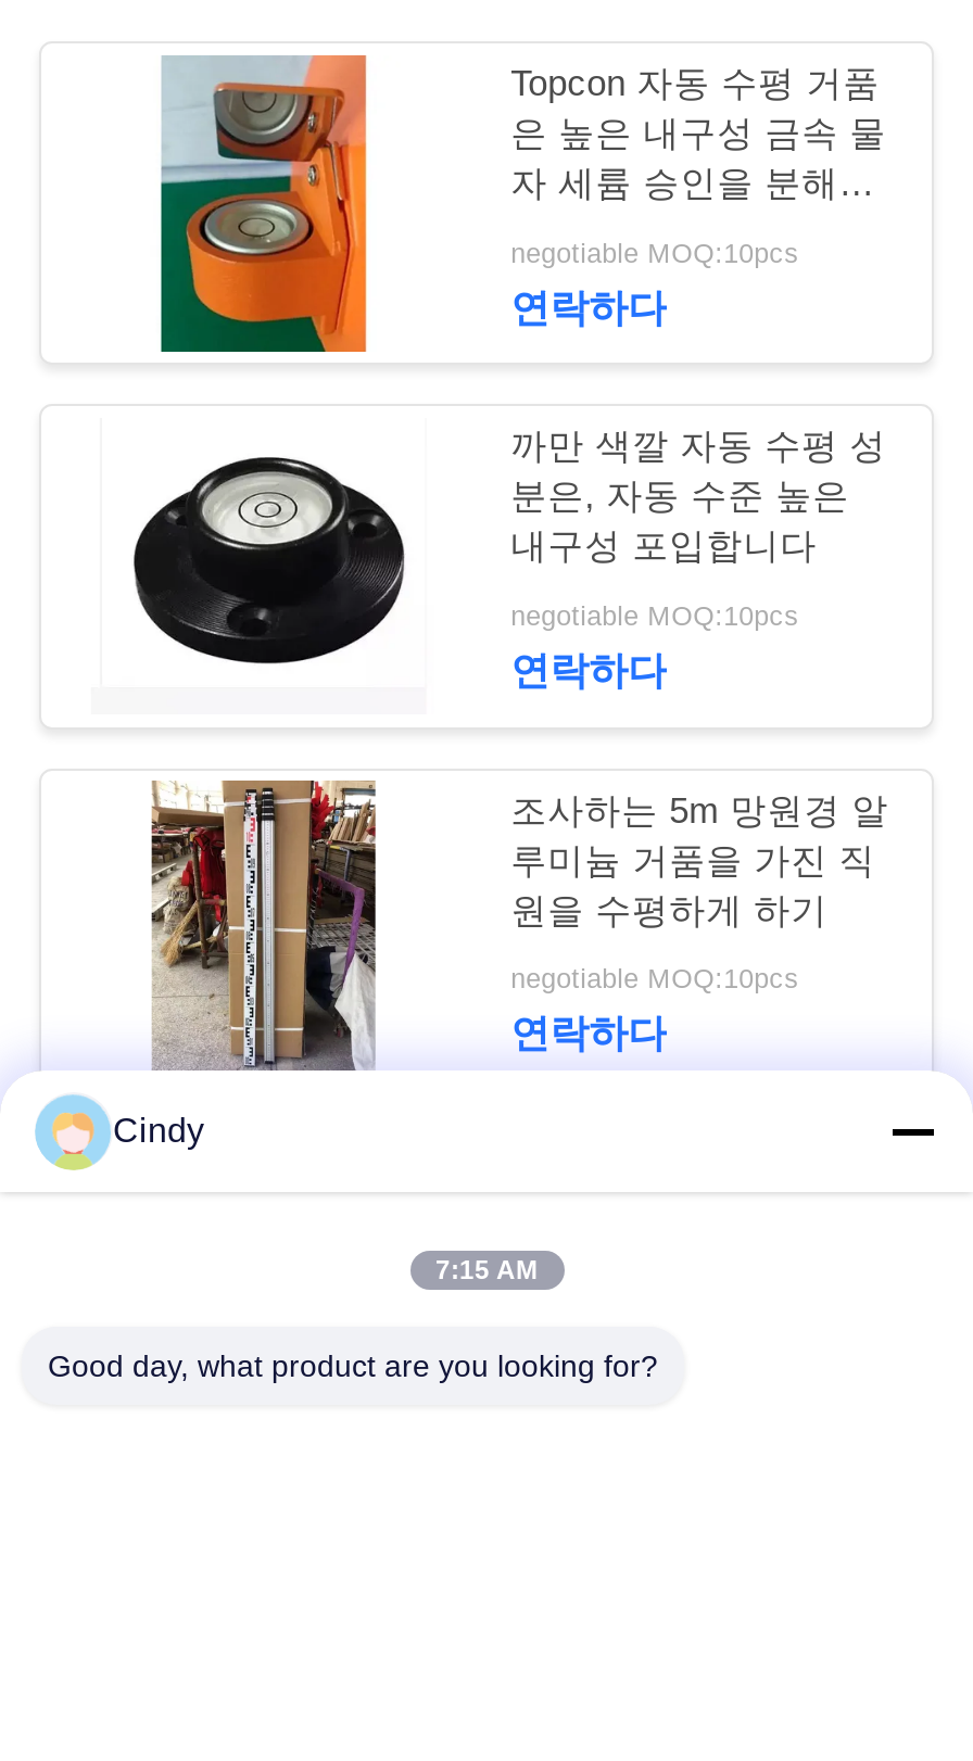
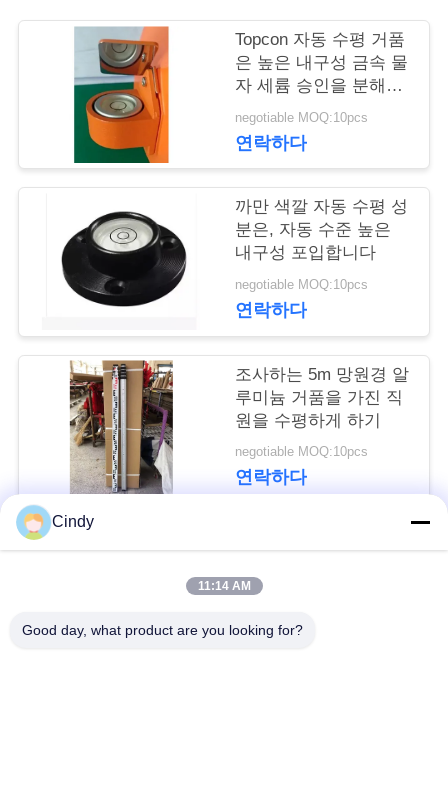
- 7:15 AM
+ 11:14 AM
